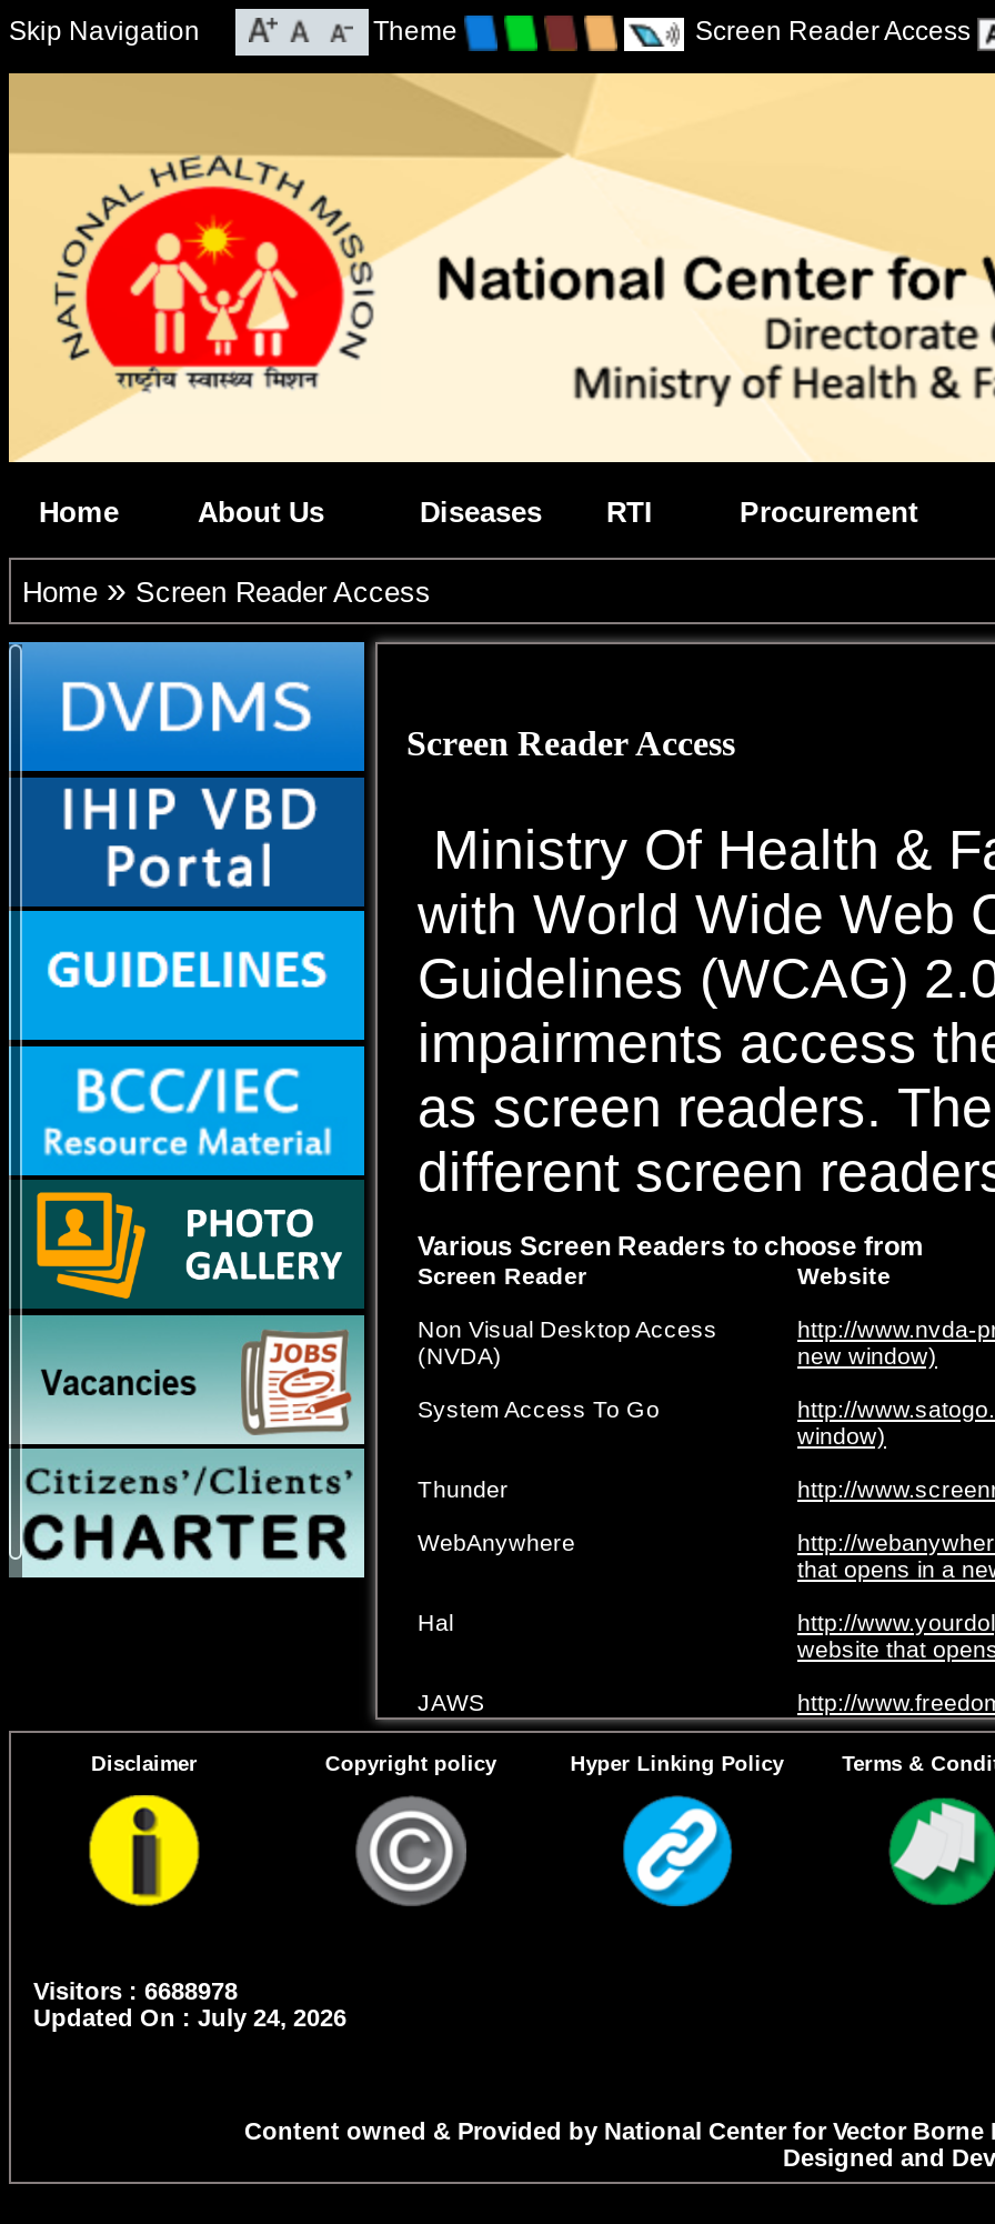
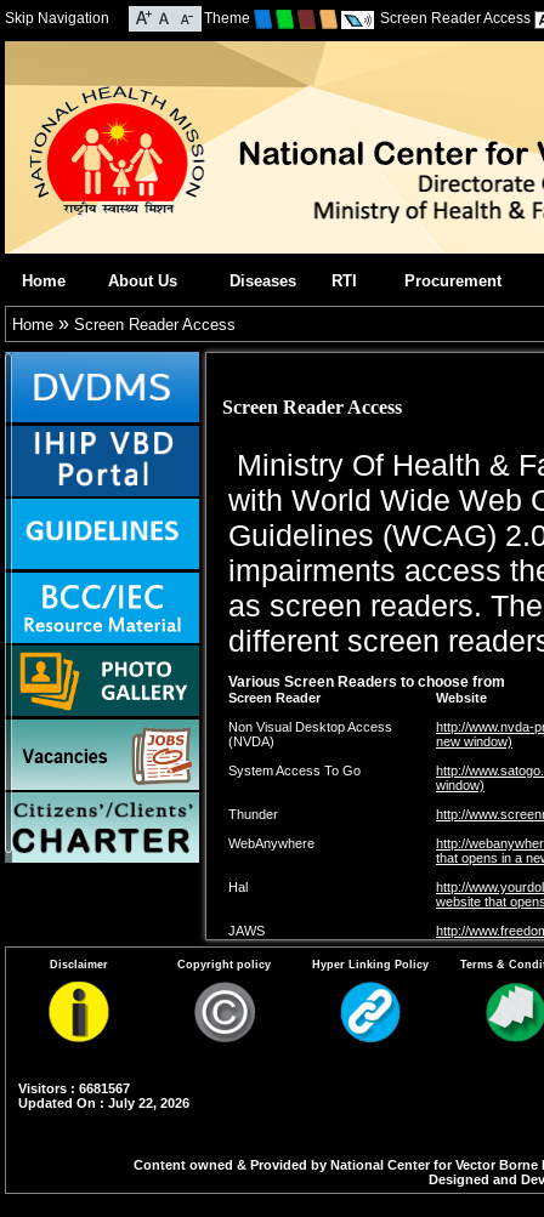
- Visitors : 6688978
+ Visitors : 6681567

- Updated On : July 24, 2026
+ Updated On : July 22, 2026
